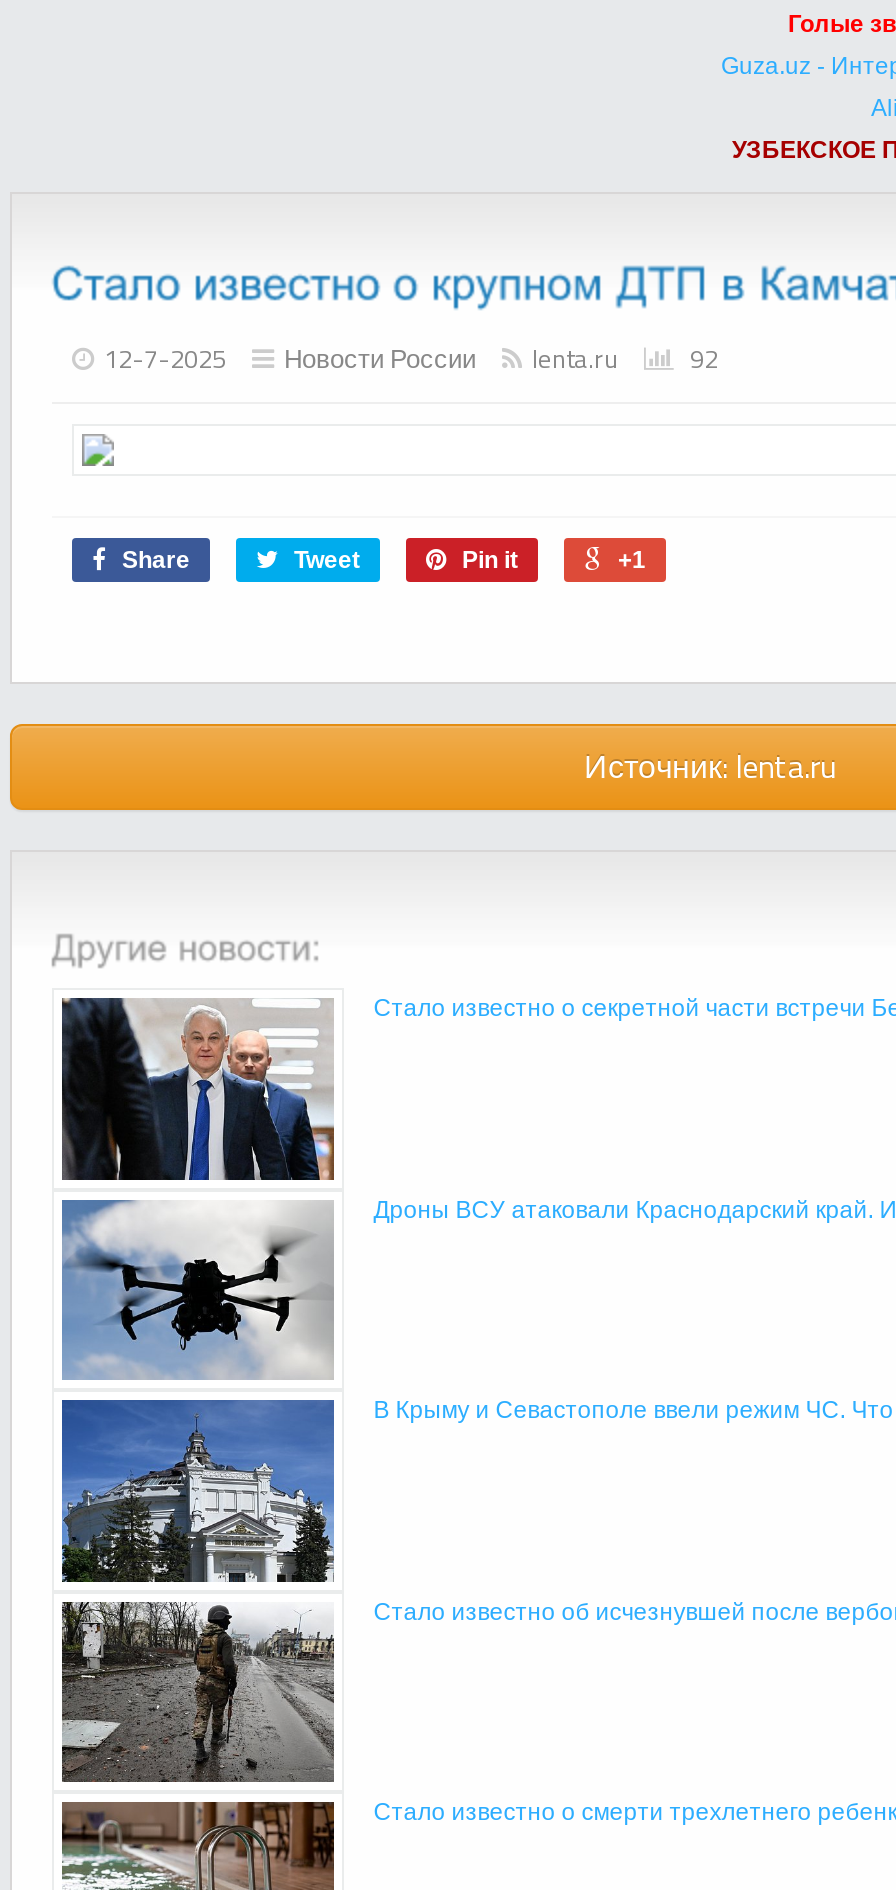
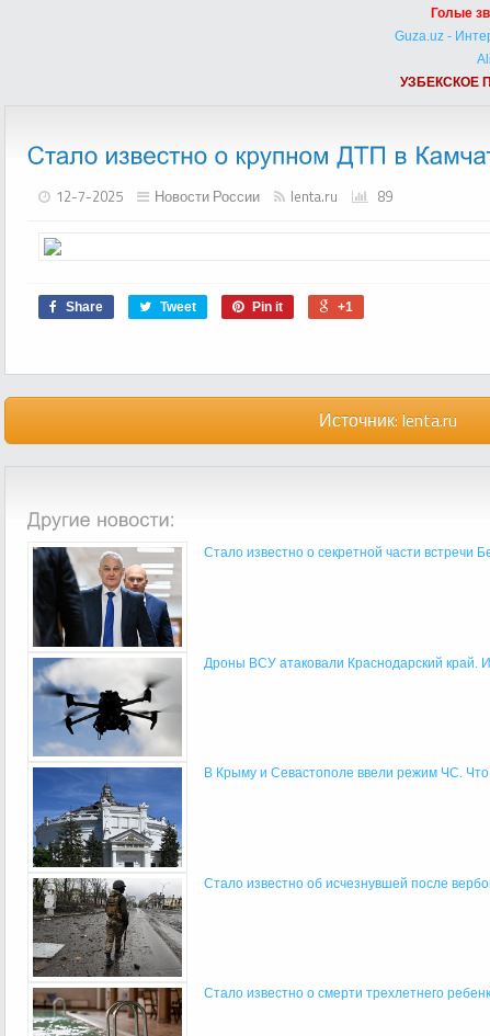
- 12-7-2025 Новости России lenta.ru 92
+ 12-7-2025 Новости России lenta.ru 89
